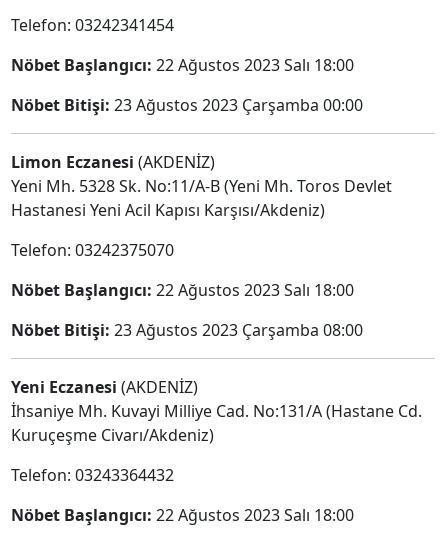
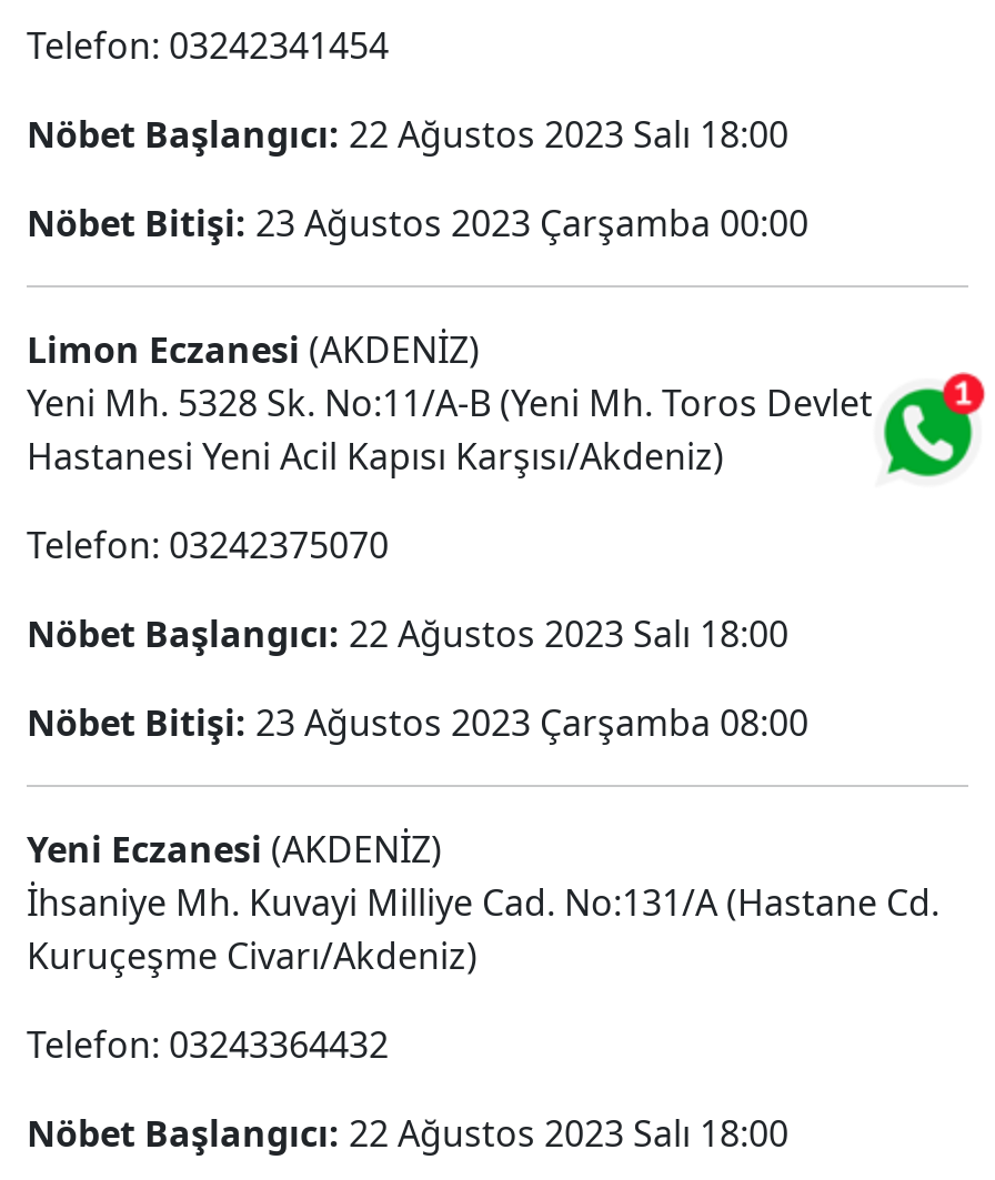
+ [image]
